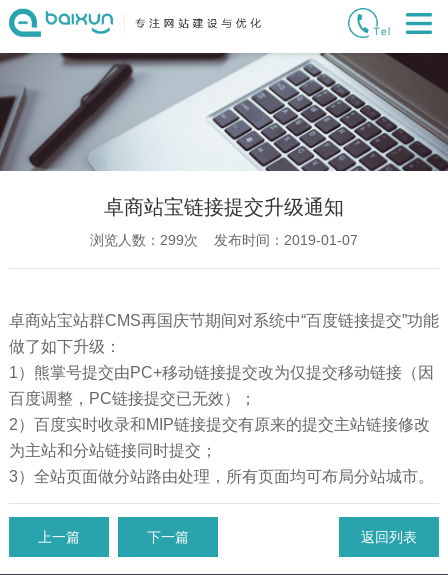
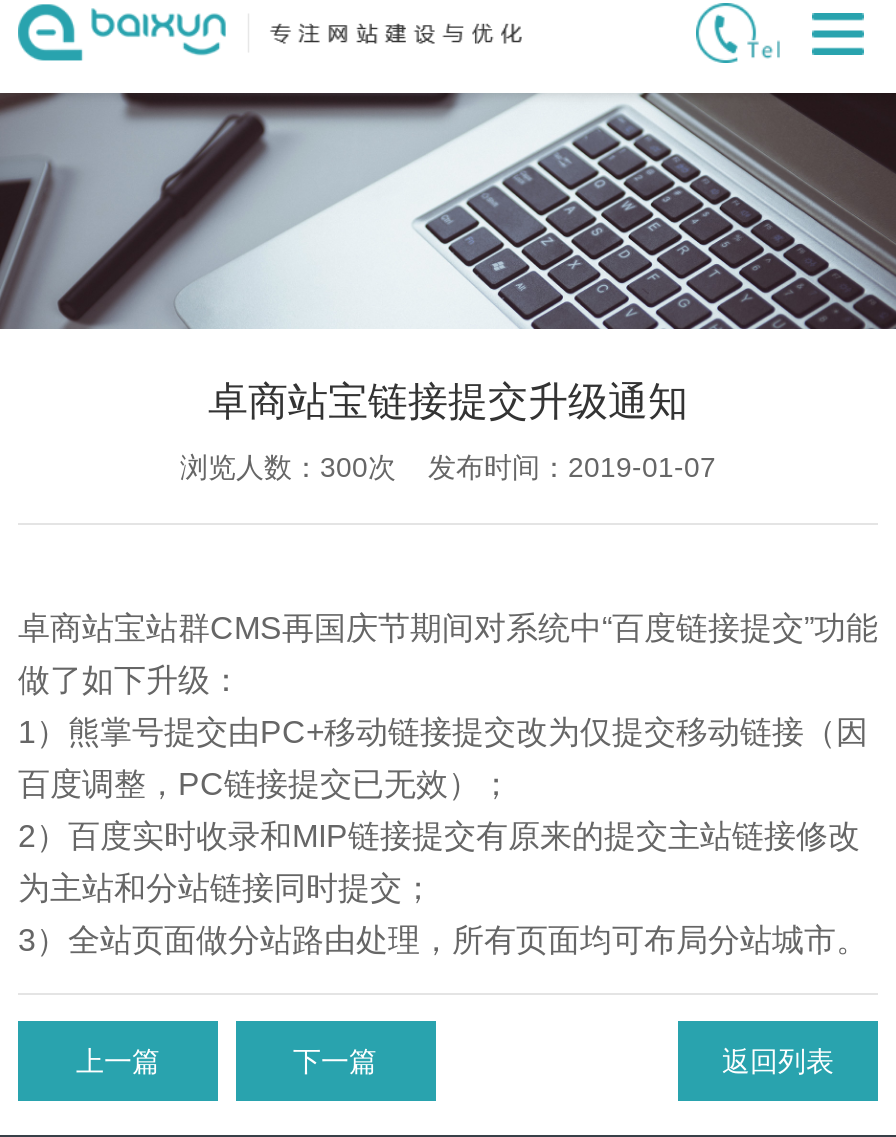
- 浏览人数：299次 发布时间：2019-01-07
+ 浏览人数：300次 发布时间：2019-01-07
